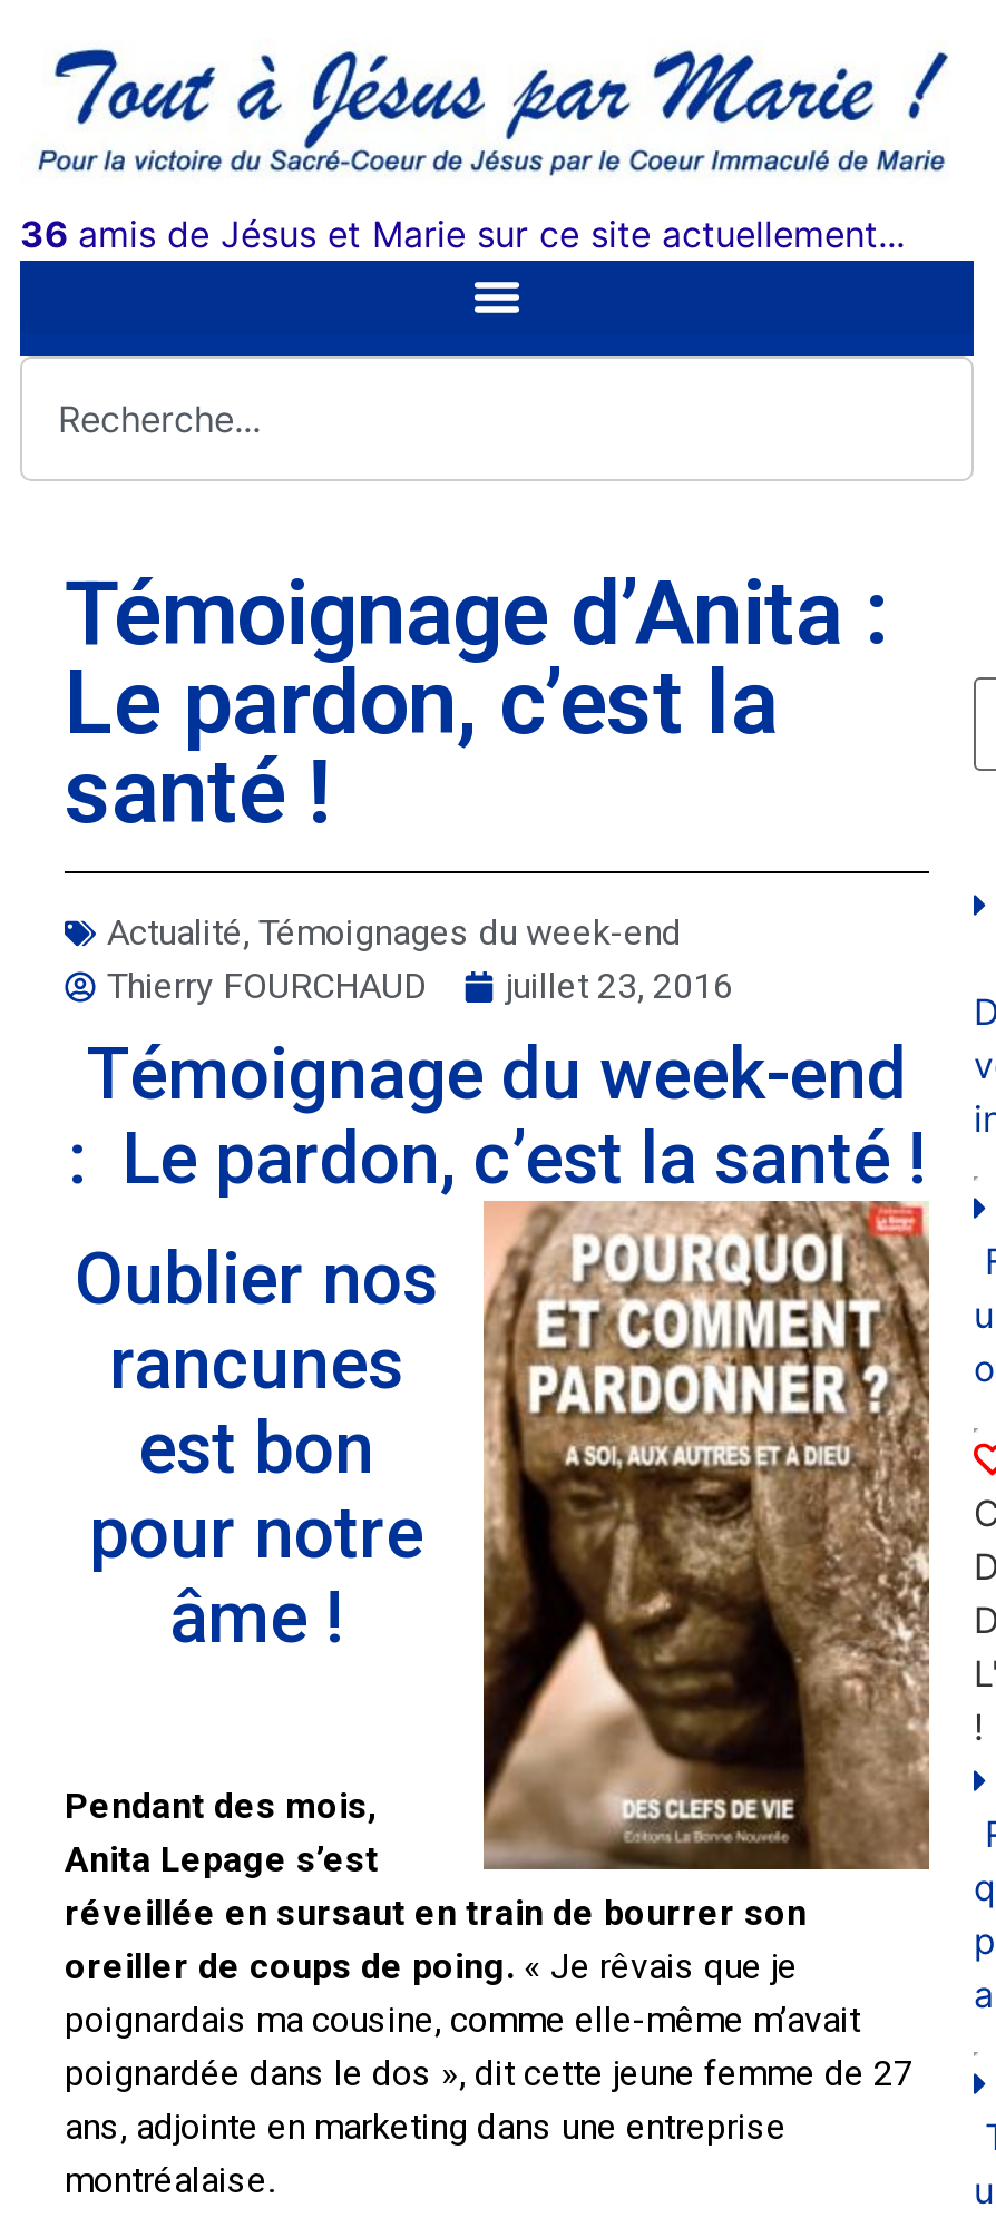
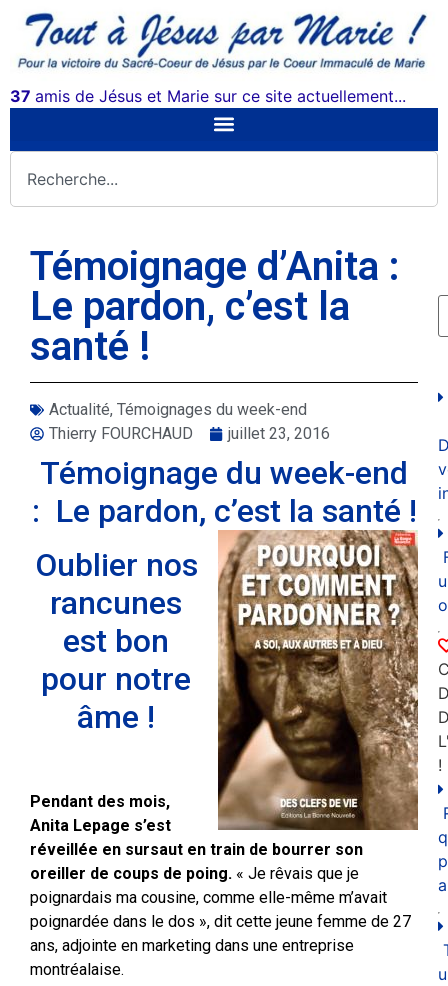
- 36 amis de Jésus et Marie sur ce site actuellement...
+ 37 amis de Jésus et Marie sur ce site actuellement...
